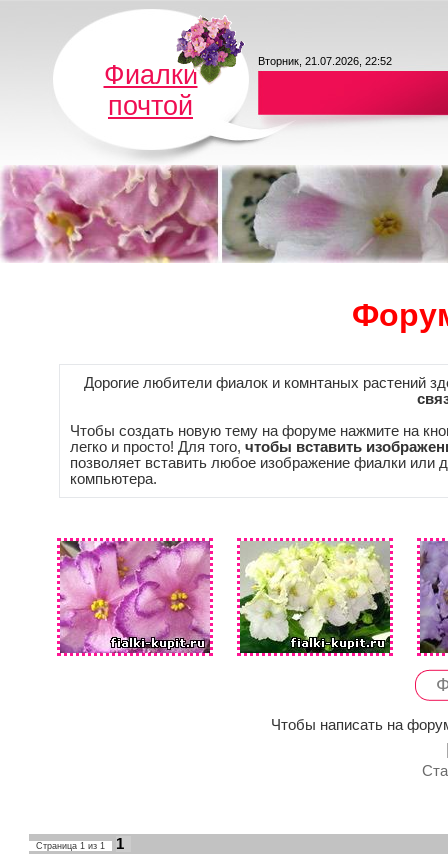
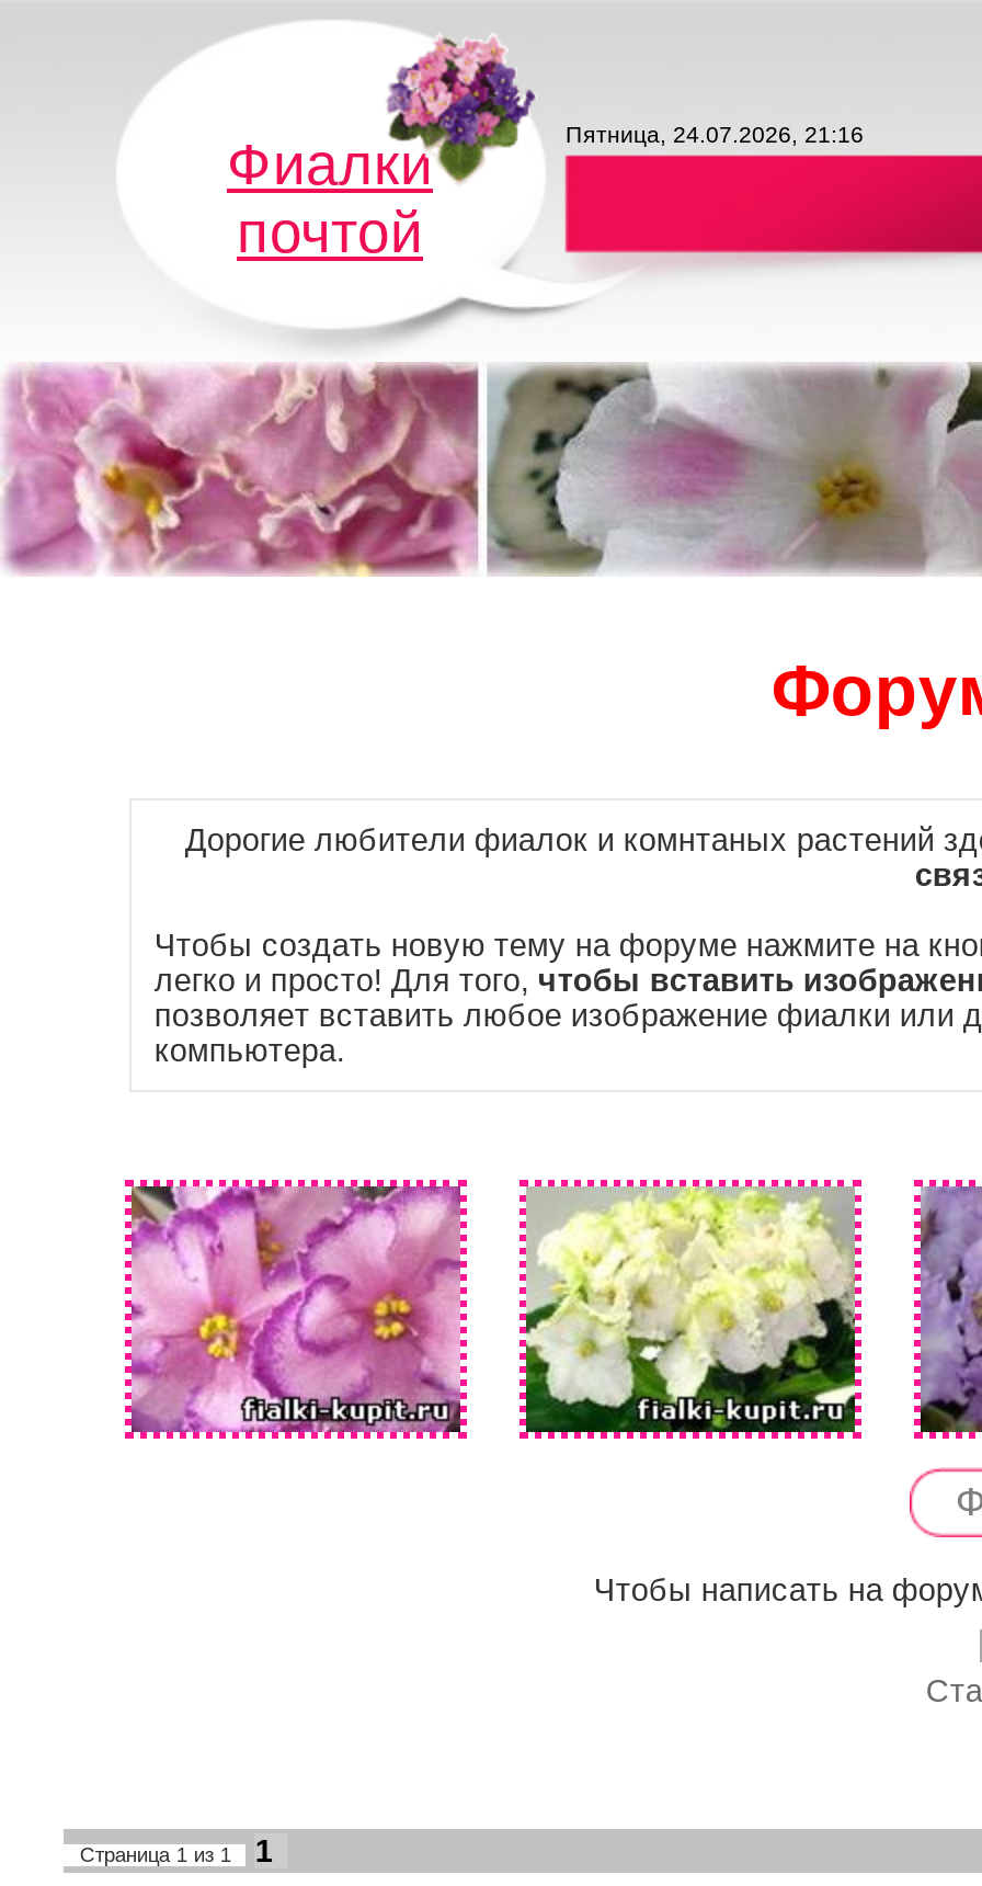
- Вторник, 21.07.2026, 22:52
+ Пятница, 24.07.2026, 21:16
